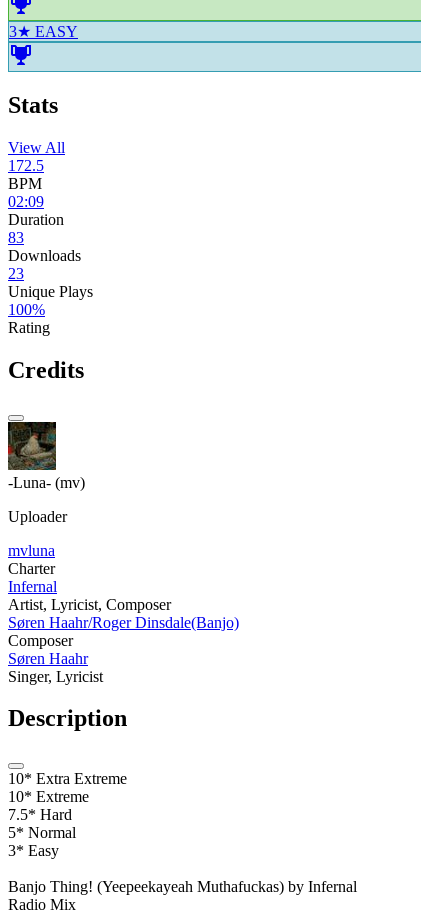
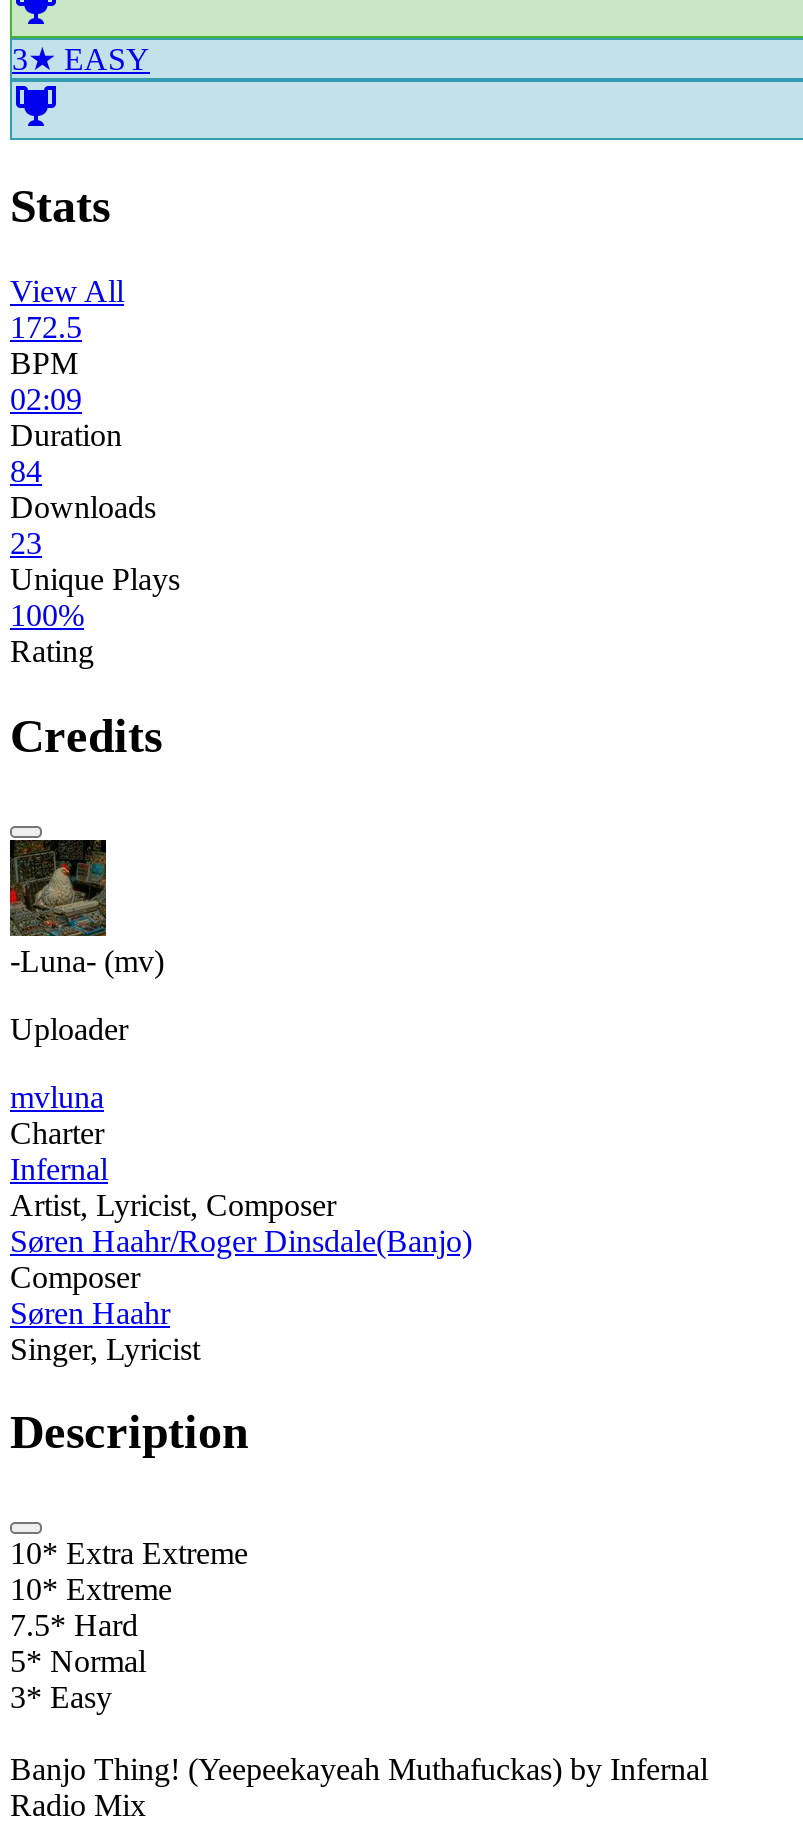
- 83
+ 84
